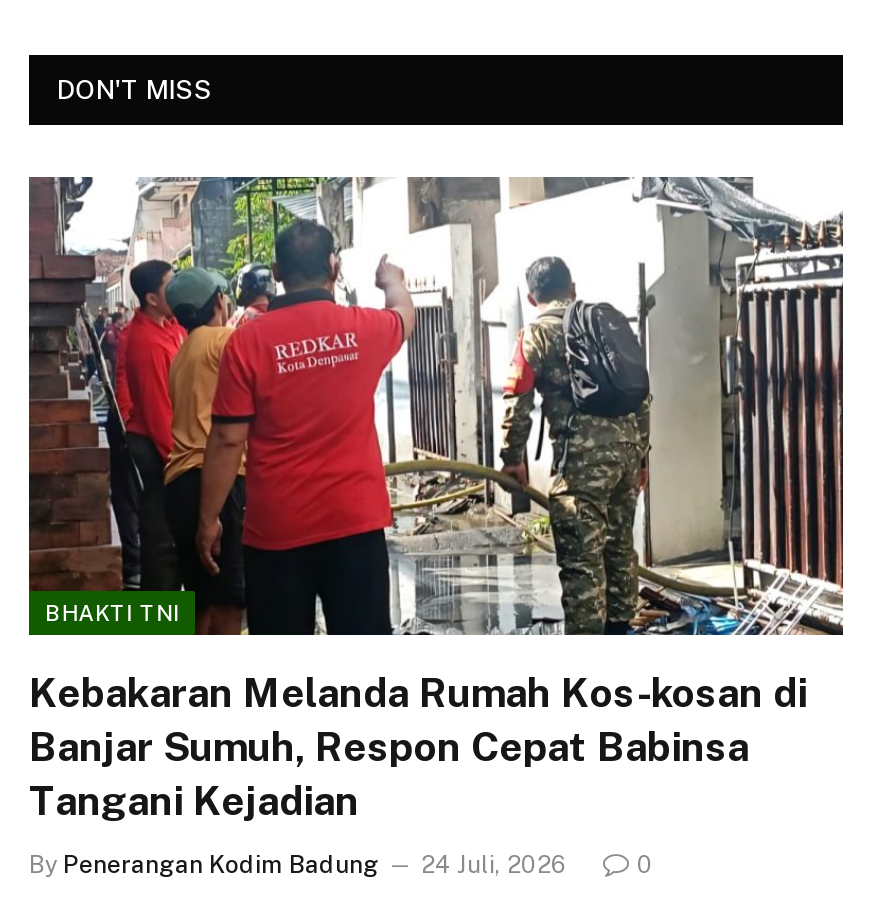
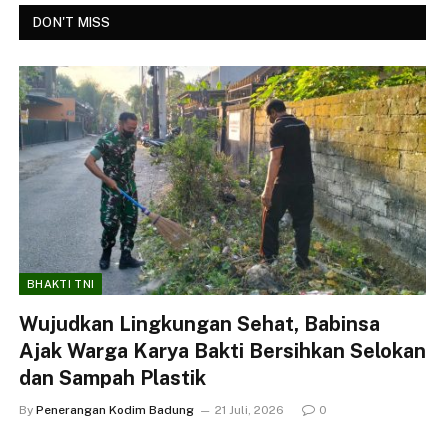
- [image]
- Kebakaran Melanda Rumah Kos-kosan di
- Banjar Sumuh, Respon Cepat Babinsa
- Tangani Kejadian
+ [image]
+ Wujudkan Lingkungan Sehat, Babinsa
+ Ajak Warga Karya Bakti Bersihkan Selokan
+ dan Sampah Plastik

- By Penerangan Kodim Badung 24 Juli, 2026
+ By Penerangan Kodim Badung 21 Juli, 2026
